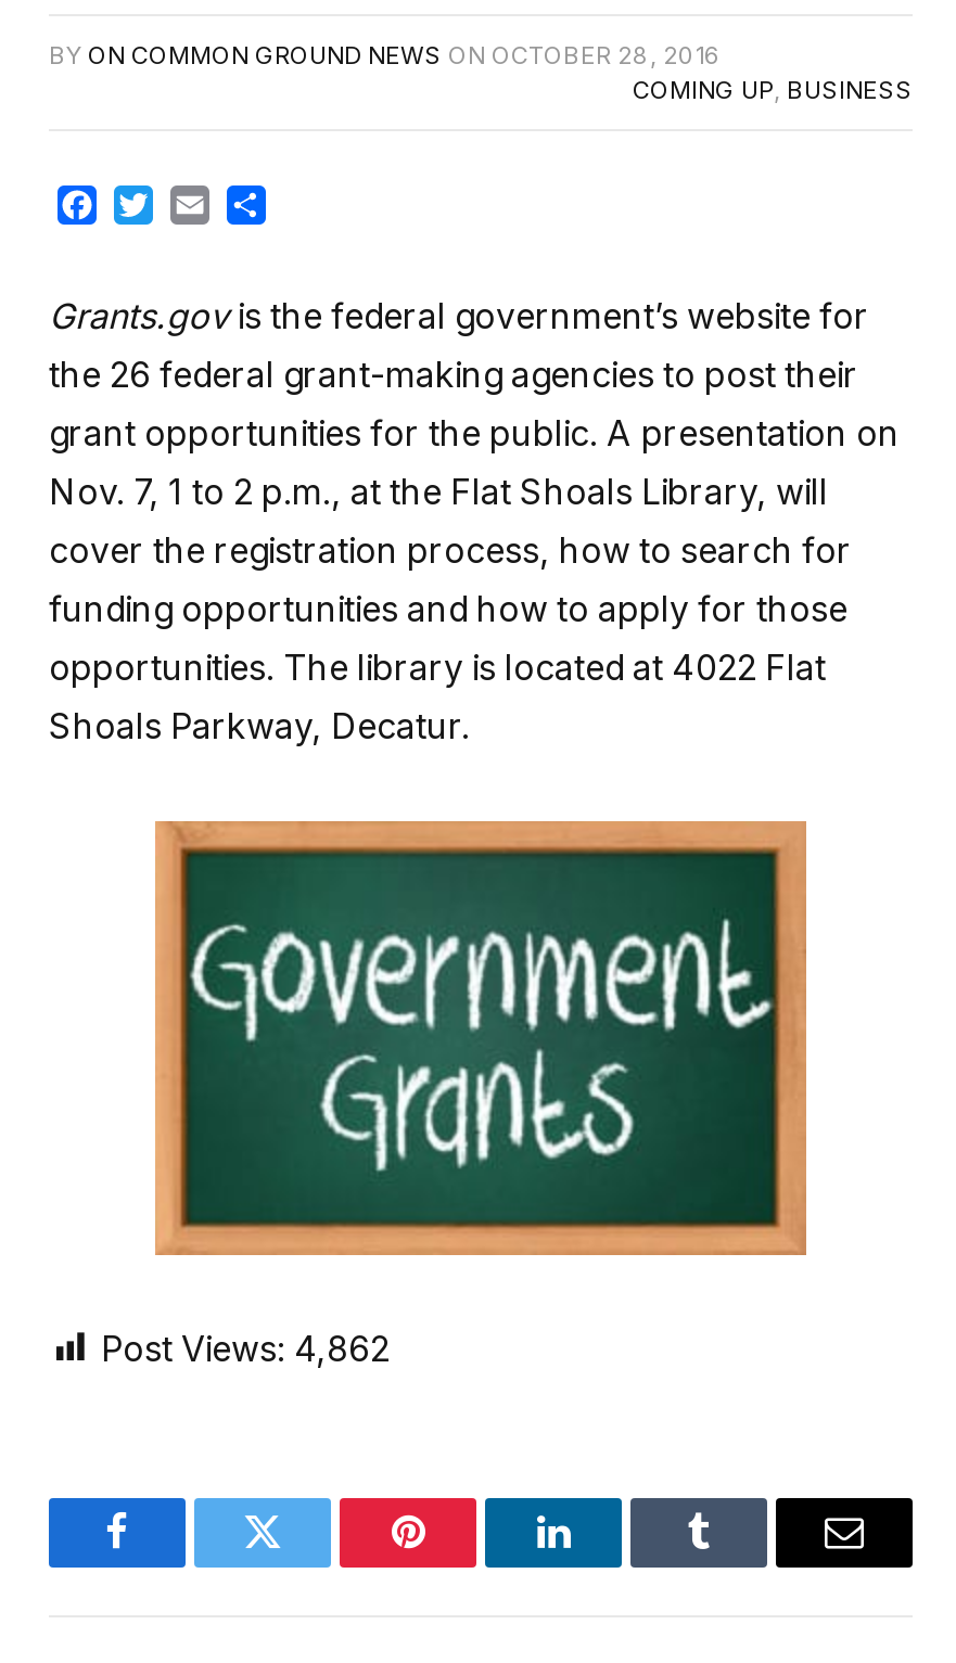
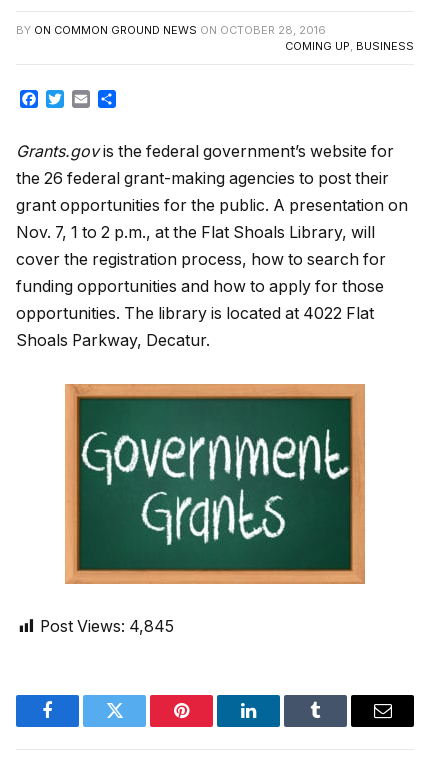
- Post Views: 4,862
+ Post Views: 4,845
